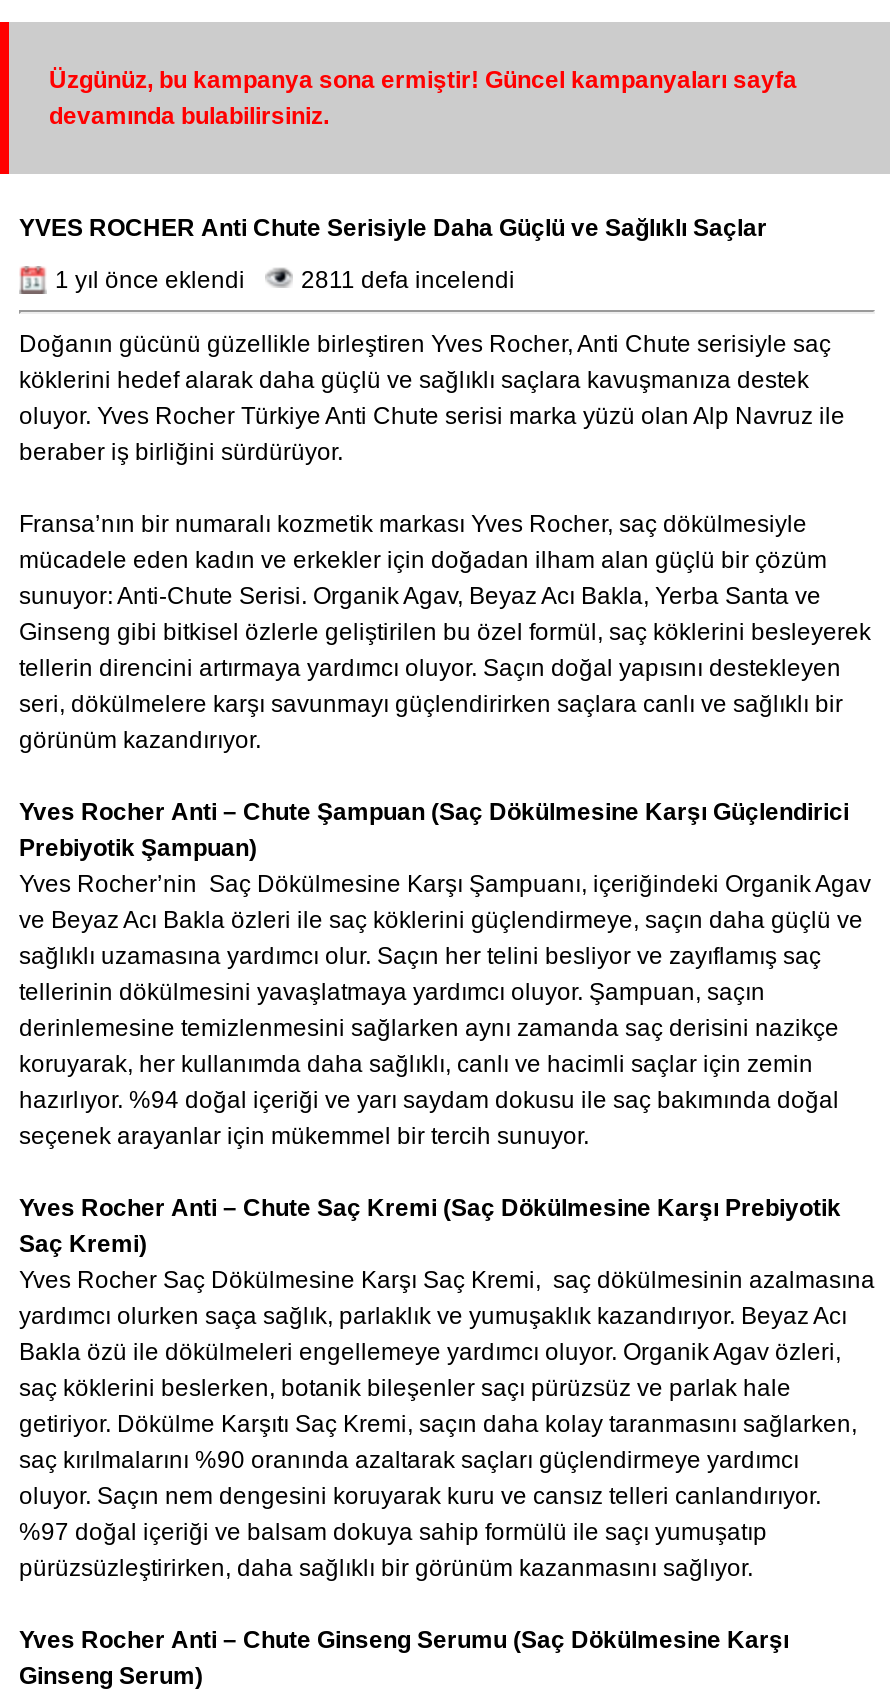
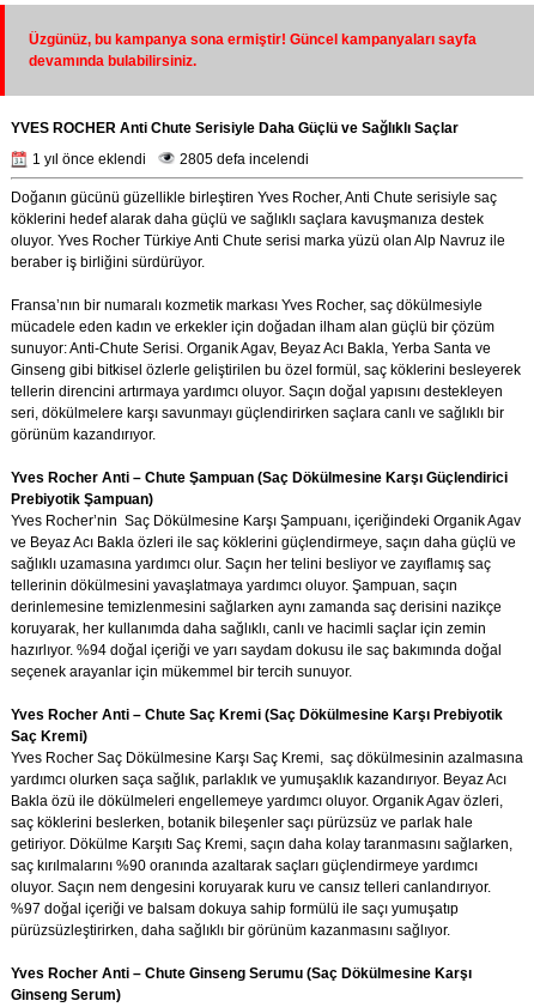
- 2811 defa incelendi
+ 2805 defa incelendi
